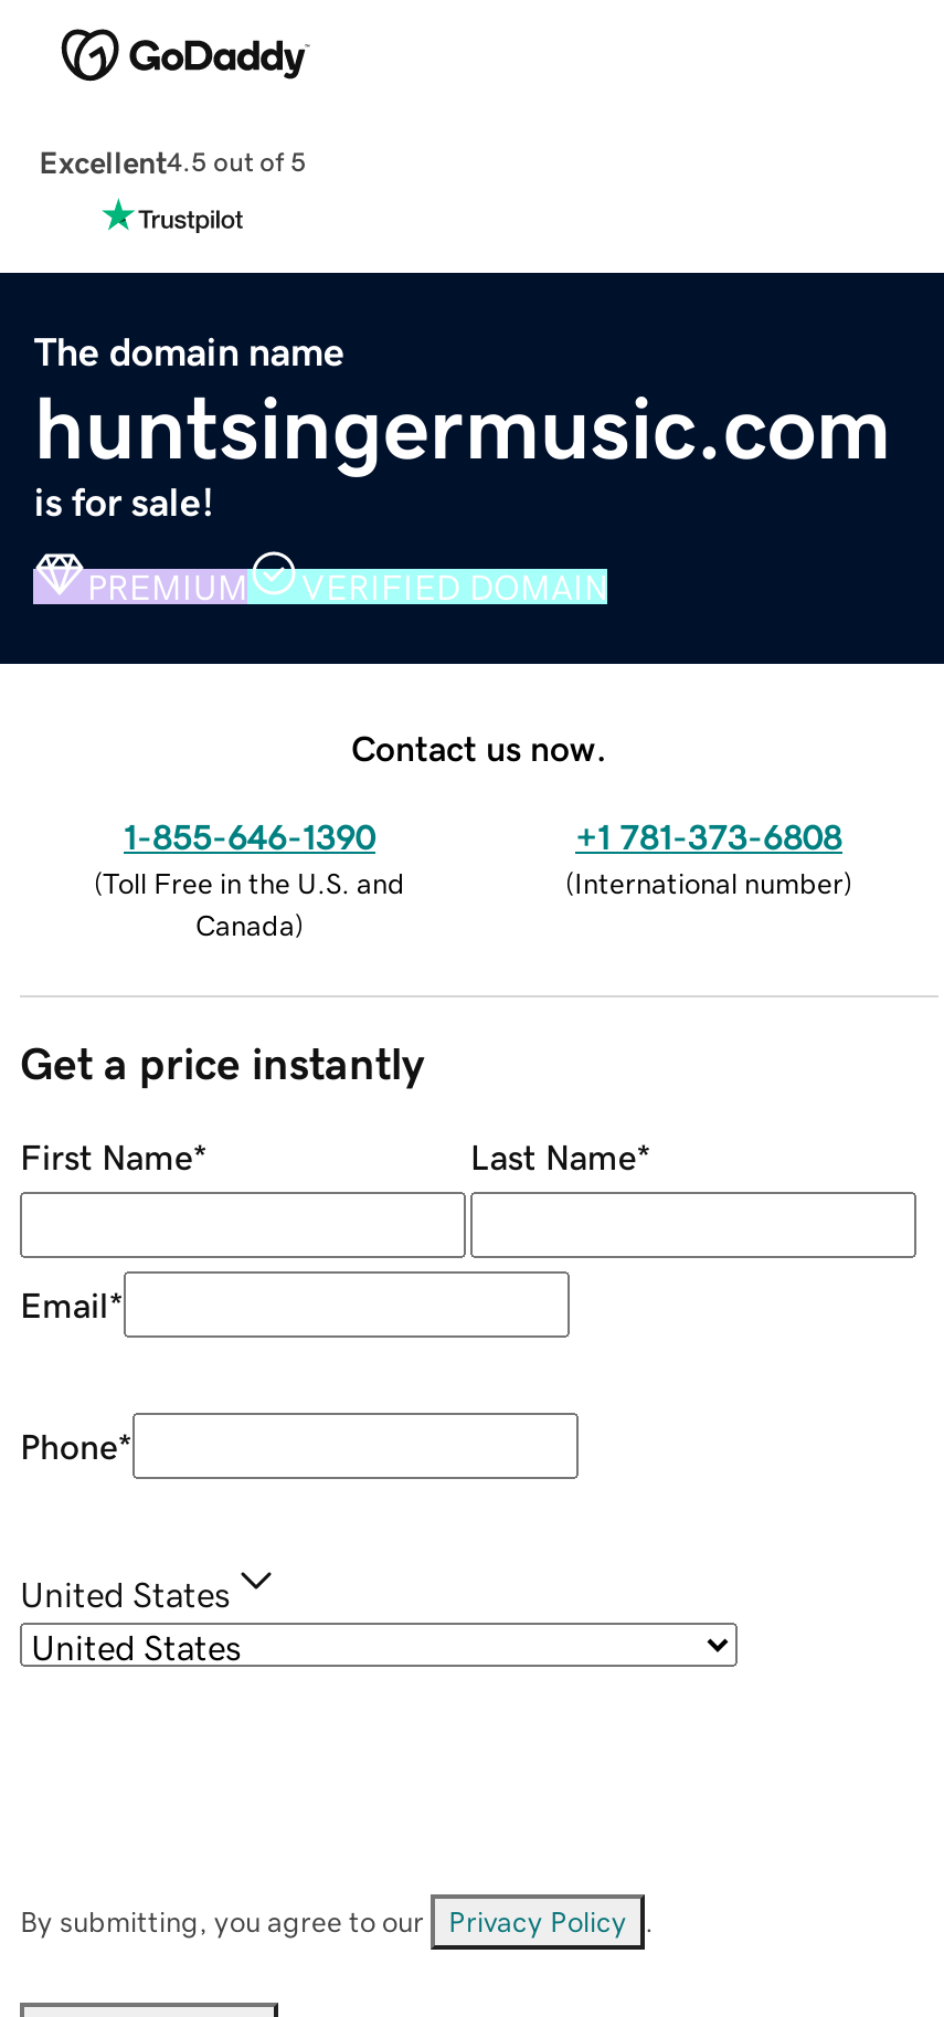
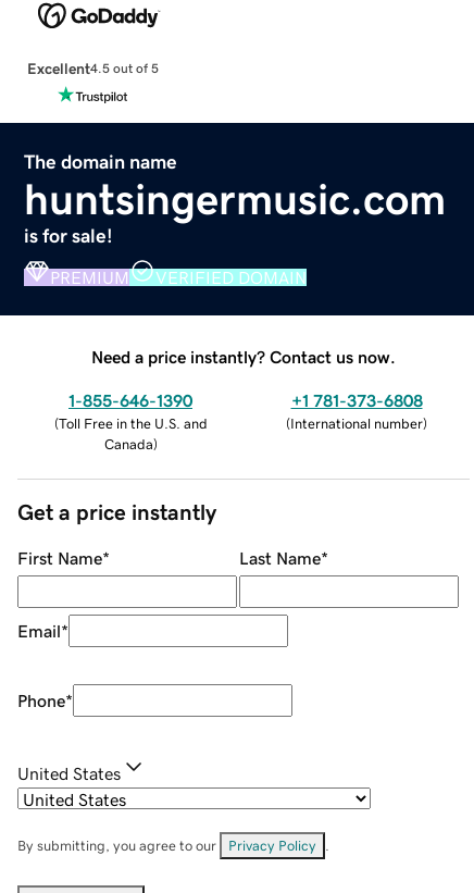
- Contact us now.
+ Need a price instantly? Contact us now.
